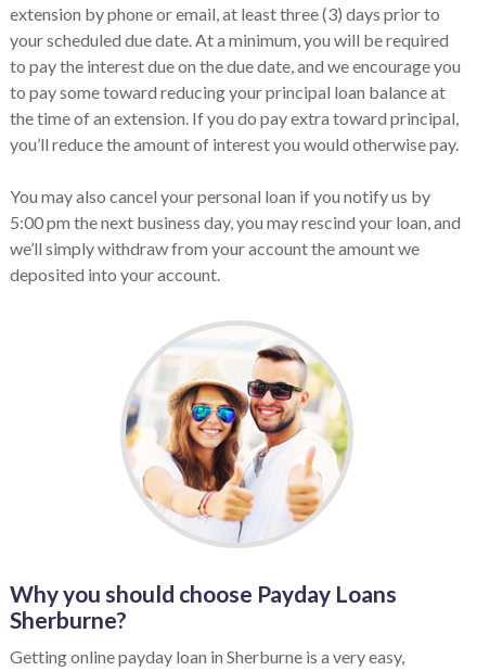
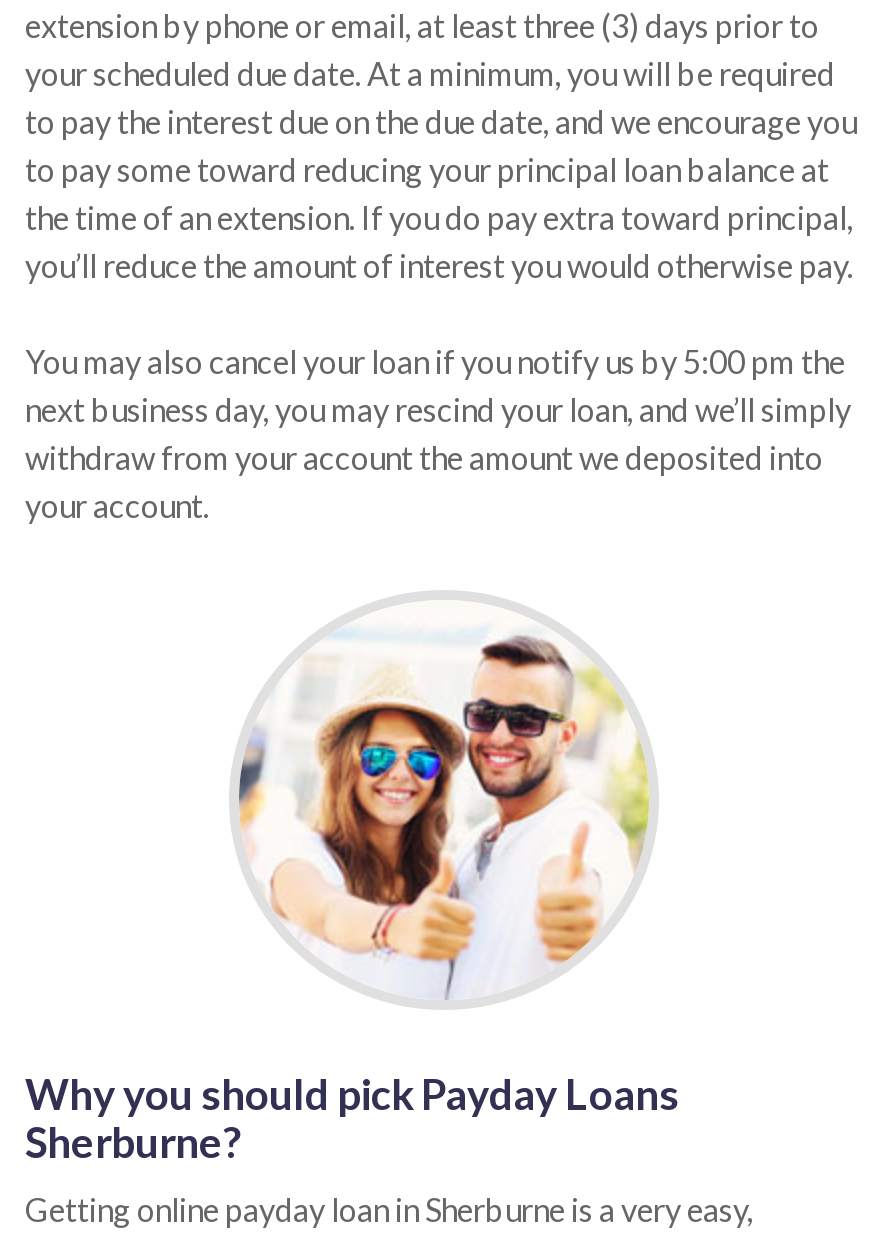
- You may also cancel your personal loan if you notify us by
- 5:00 pm the next business day, you may rescind your loan, and
- we’ll simply withdraw from your account the amount we
- deposited into your account.
+ You may also cancel your loan if you notify us by 5:00 pm the
+ next business day, you may rescind your loan, and we’ll simply
+ withdraw from your account the amount we deposited into
+ your account.

- Why you should choose Payday Loans
+ Why you should pick Payday Loans
